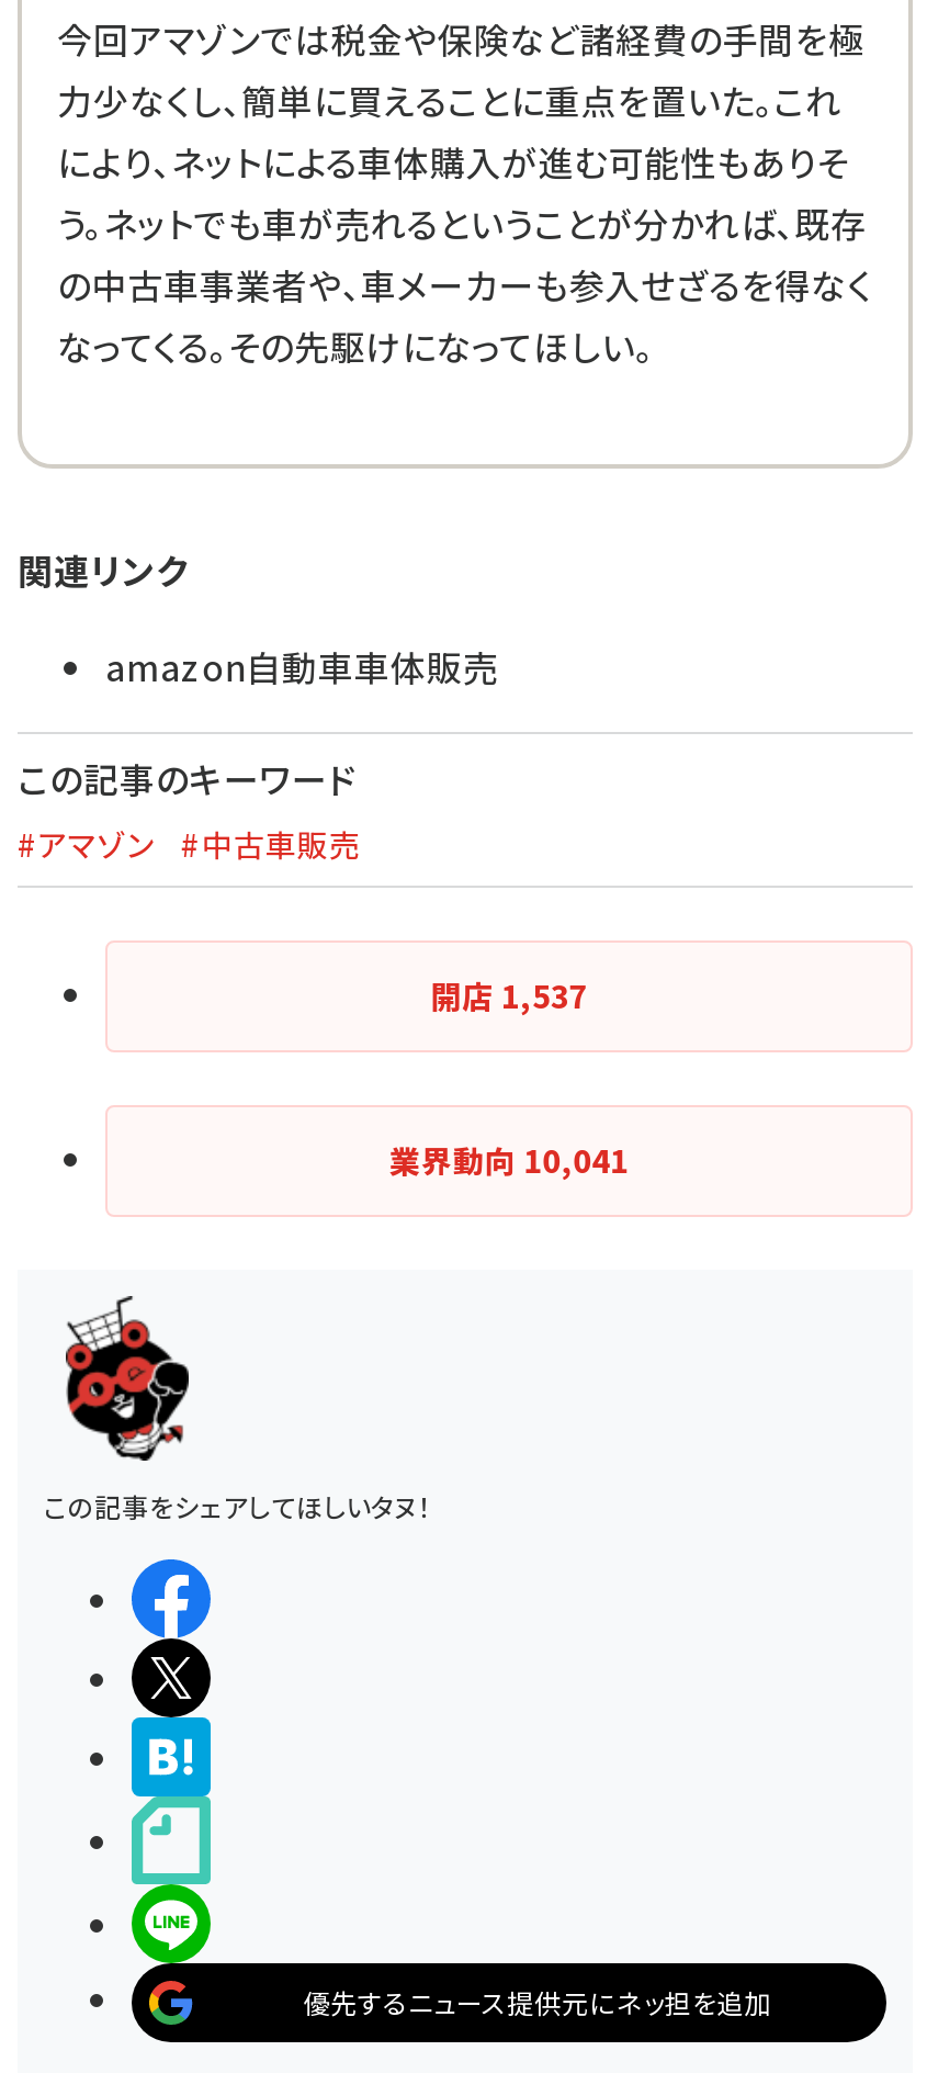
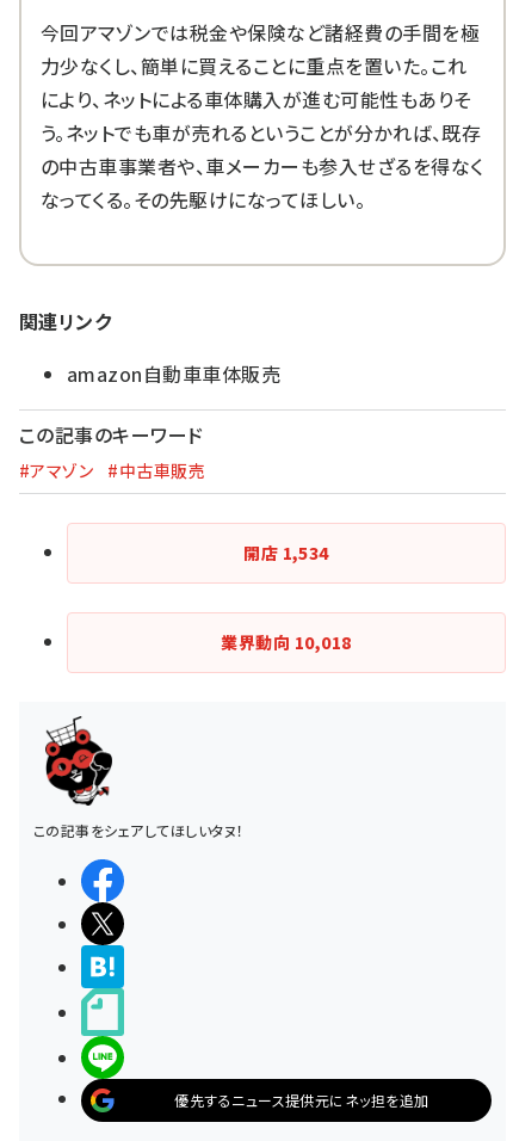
- 開店1,537
+ 開店1,534

- 業界動向10,041
+ 業界動向10,018
